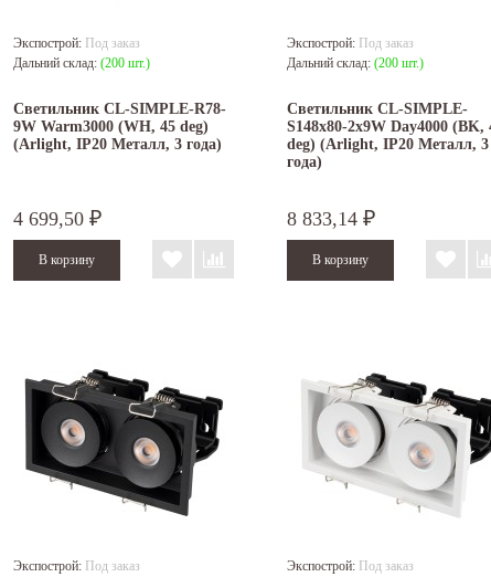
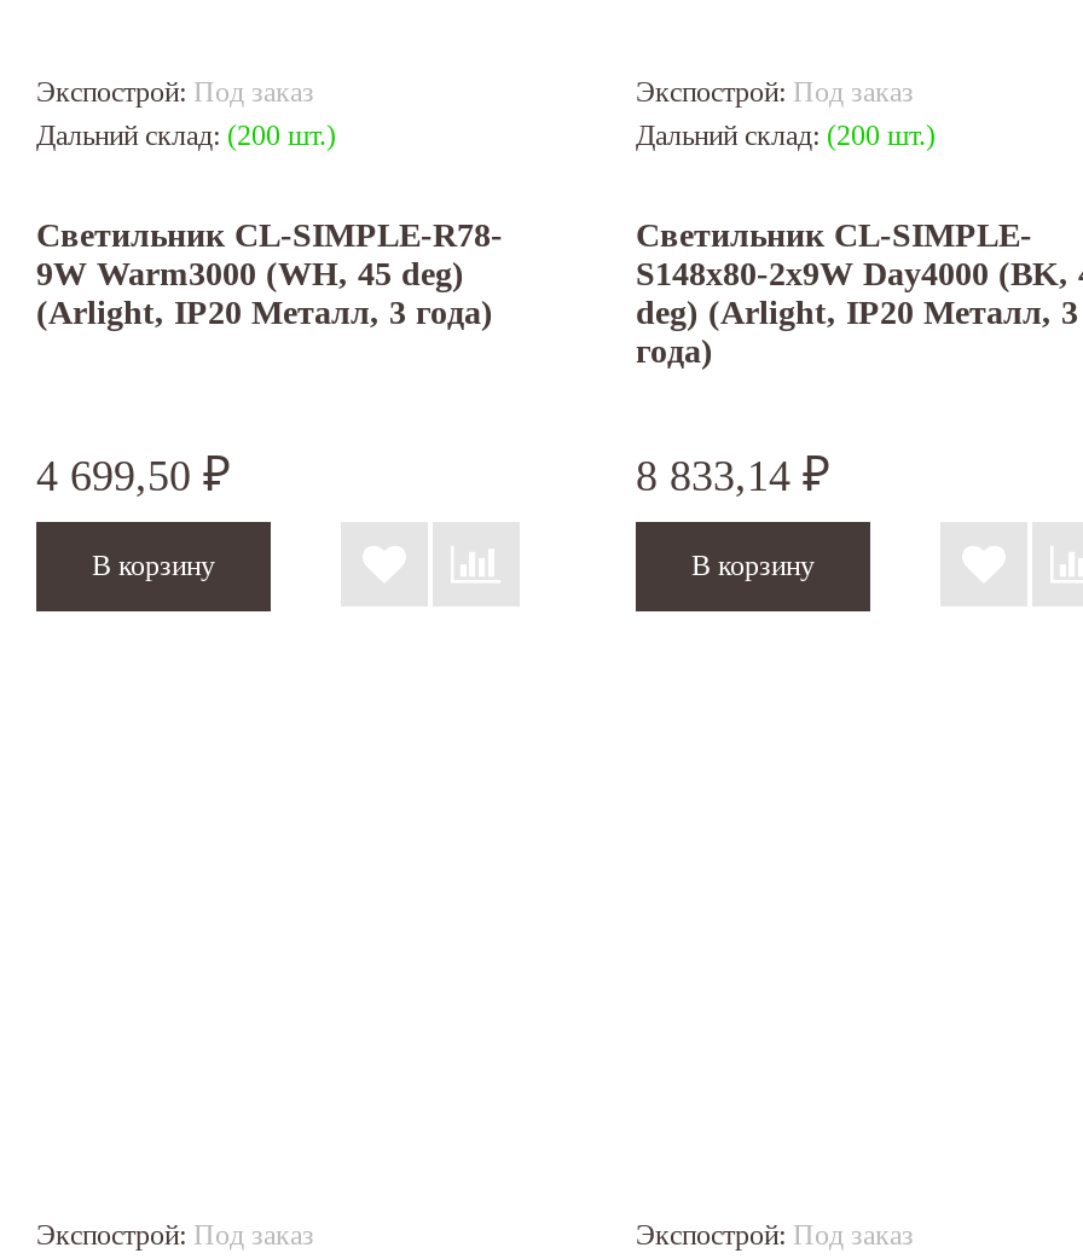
- [image]

- [image]
